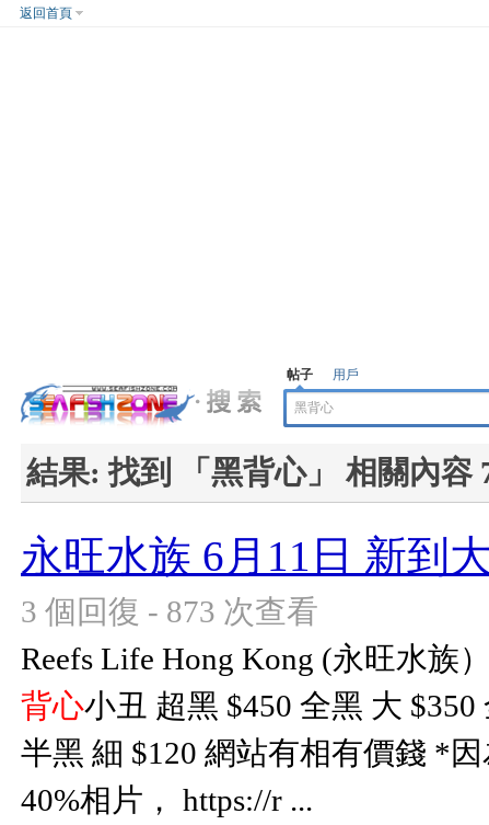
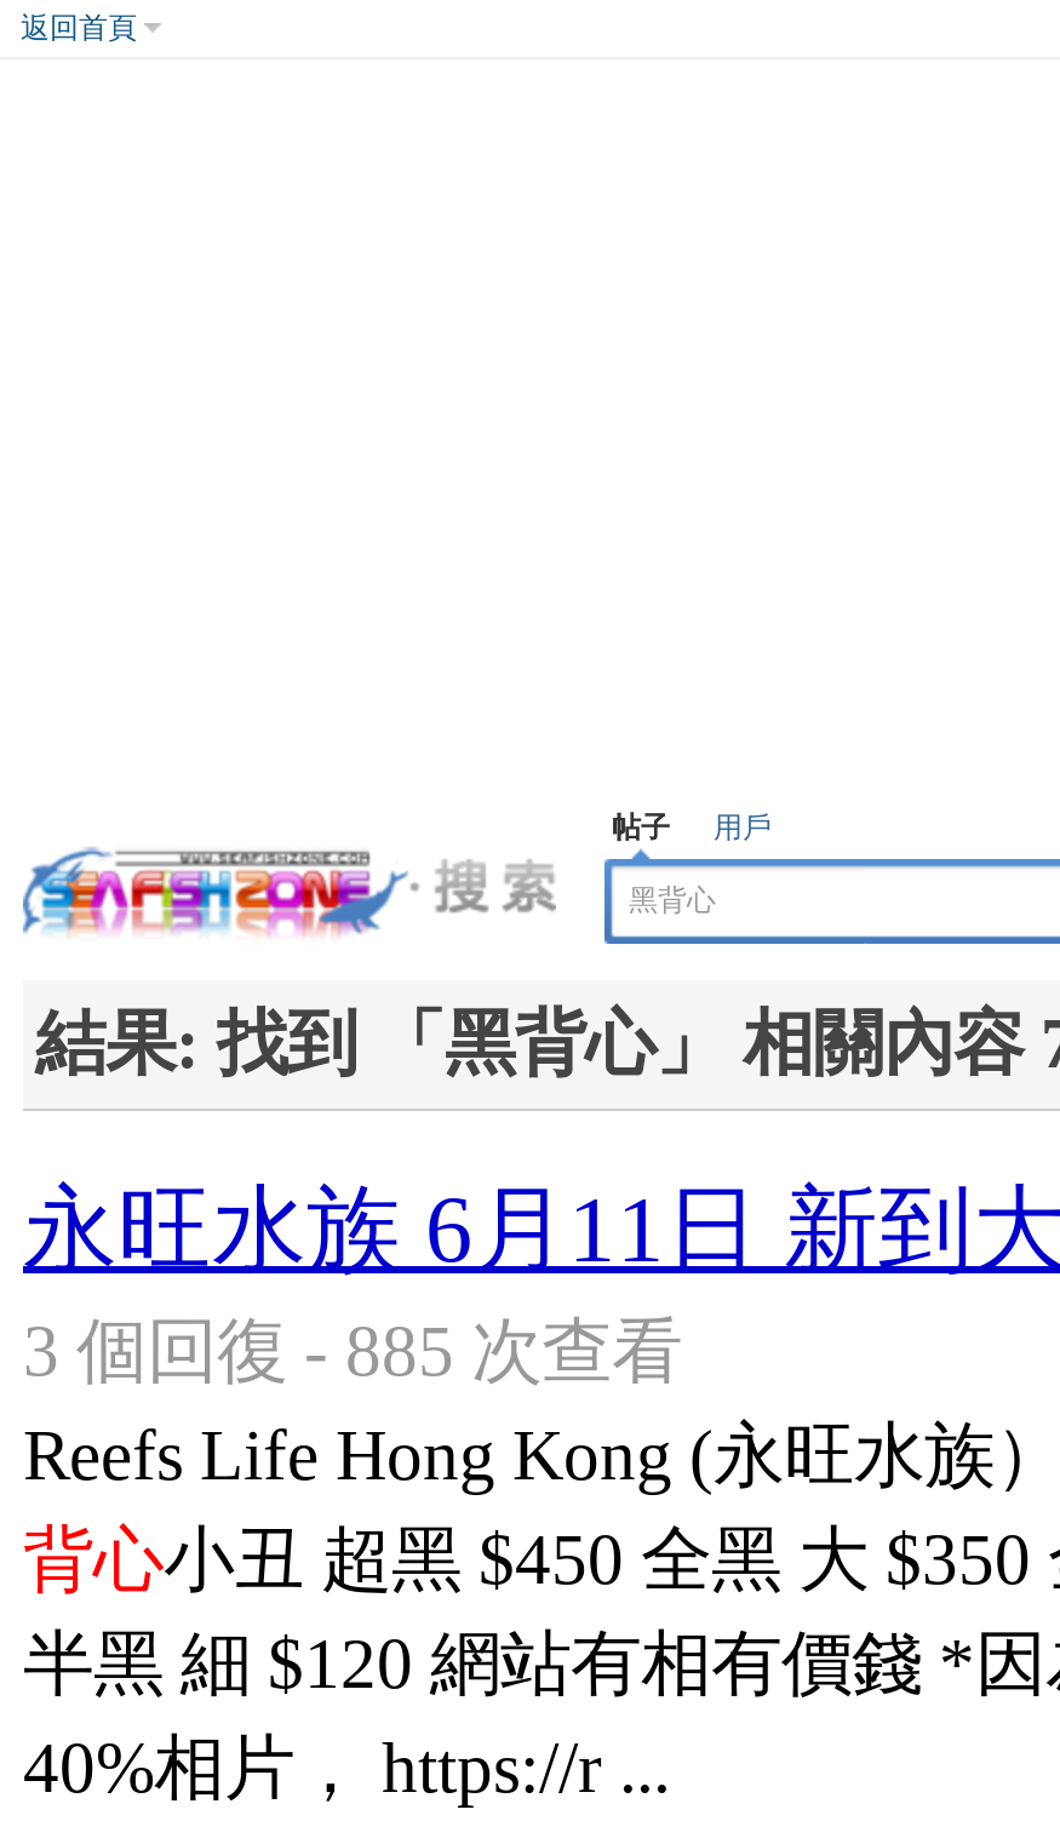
- 3 個回復 - 873 次查看
+ 3 個回復 - 885 次查看
